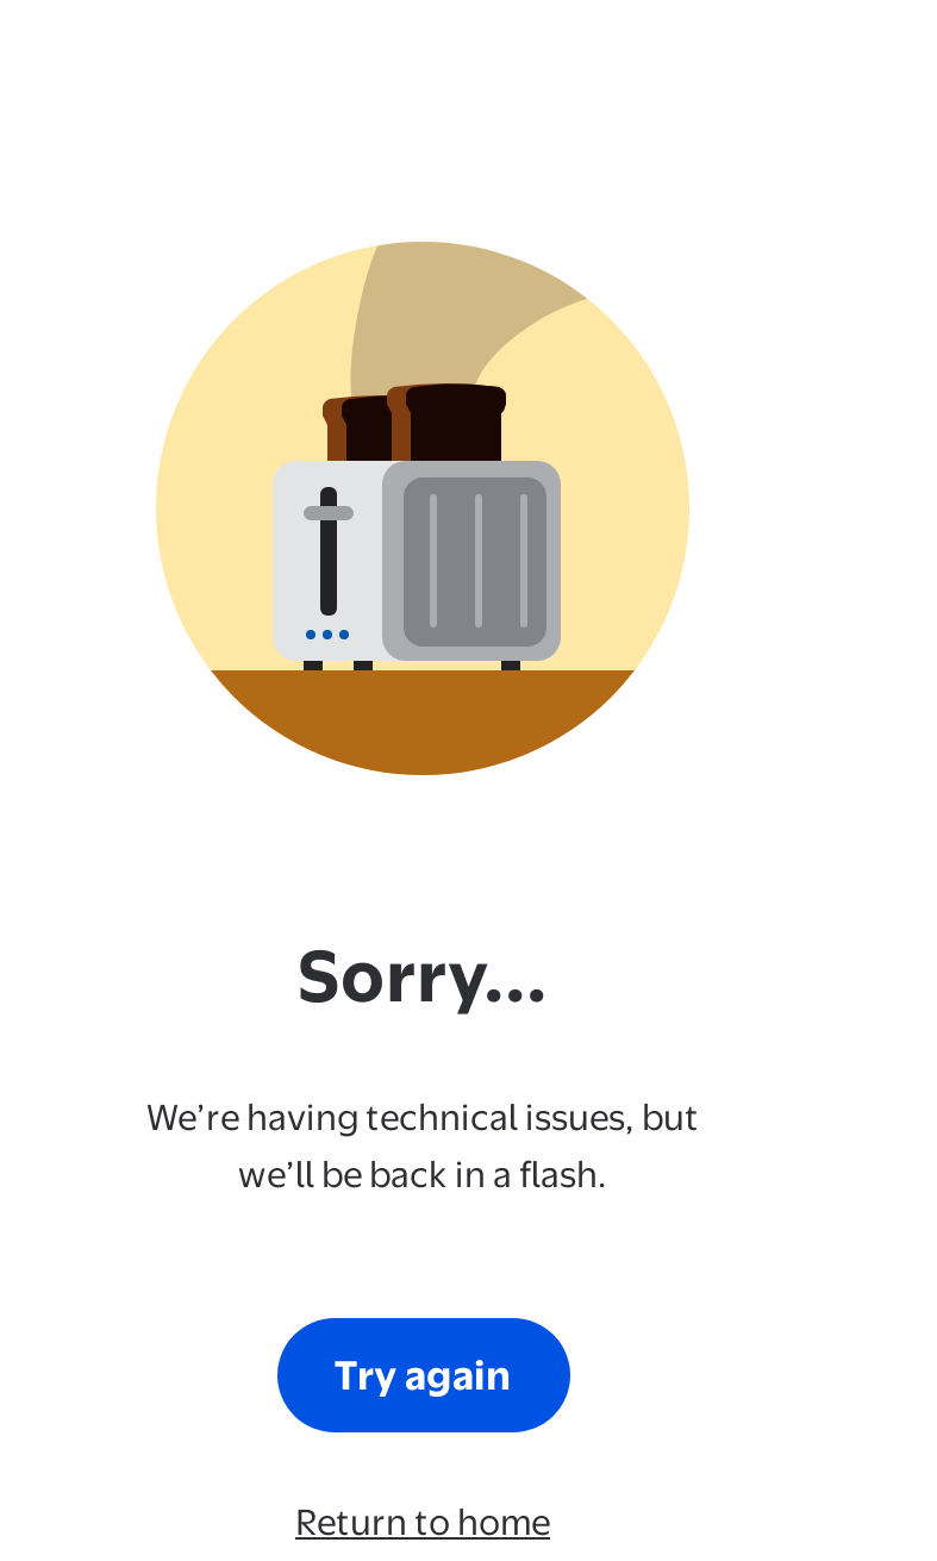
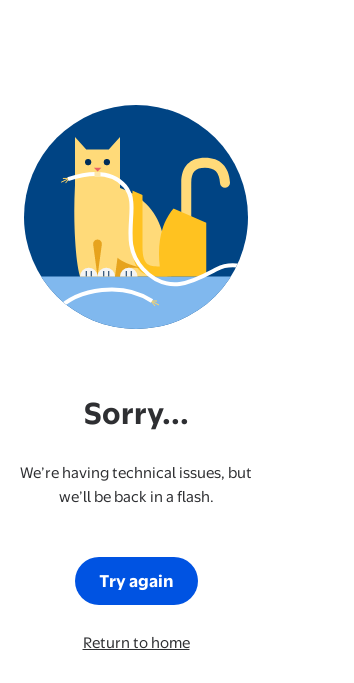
- [image]
+ [image]
